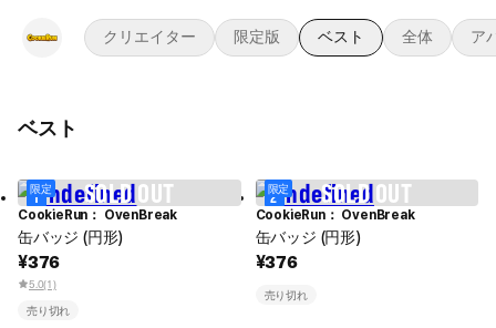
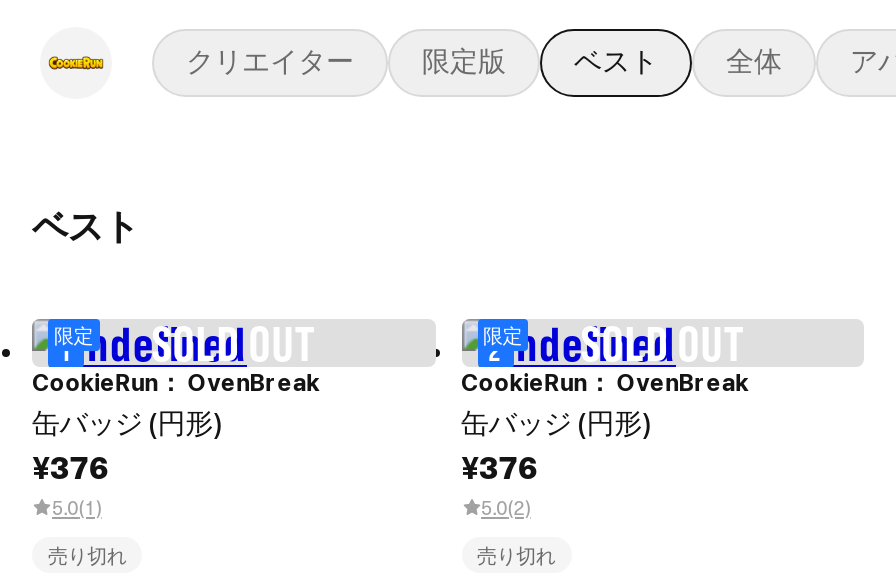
+ 5.0(2)
